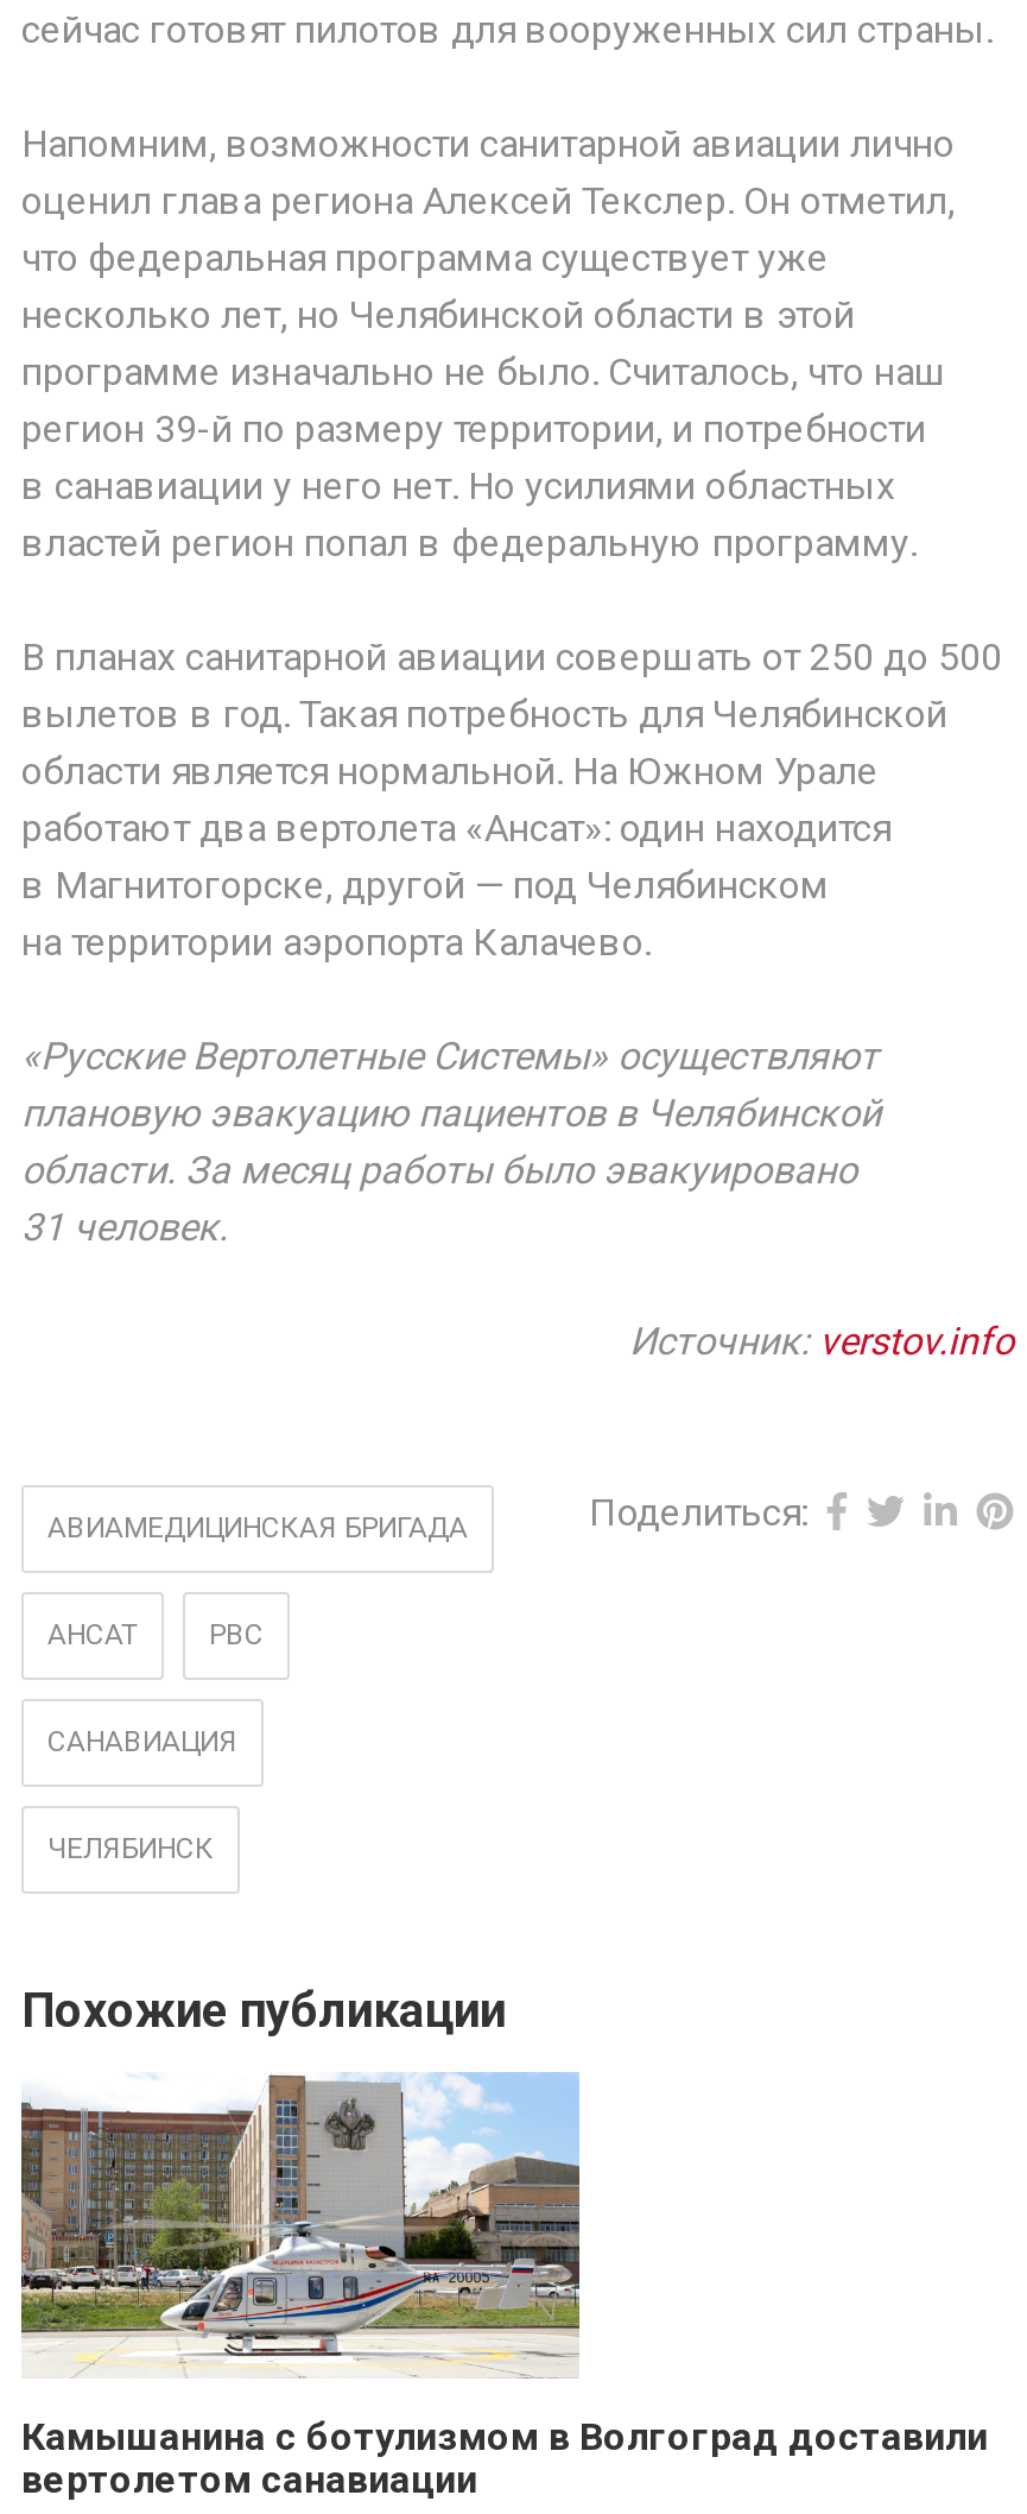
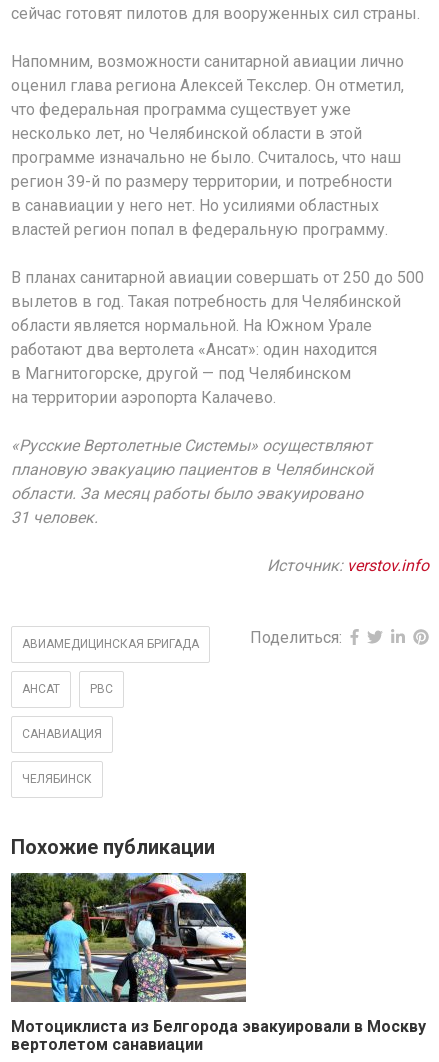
- [image]
- Камышанина с ботулизмом в Волгоград доставили
+ [image]
+ Мотоциклиста из Белгорода эвакуировали в Москву
